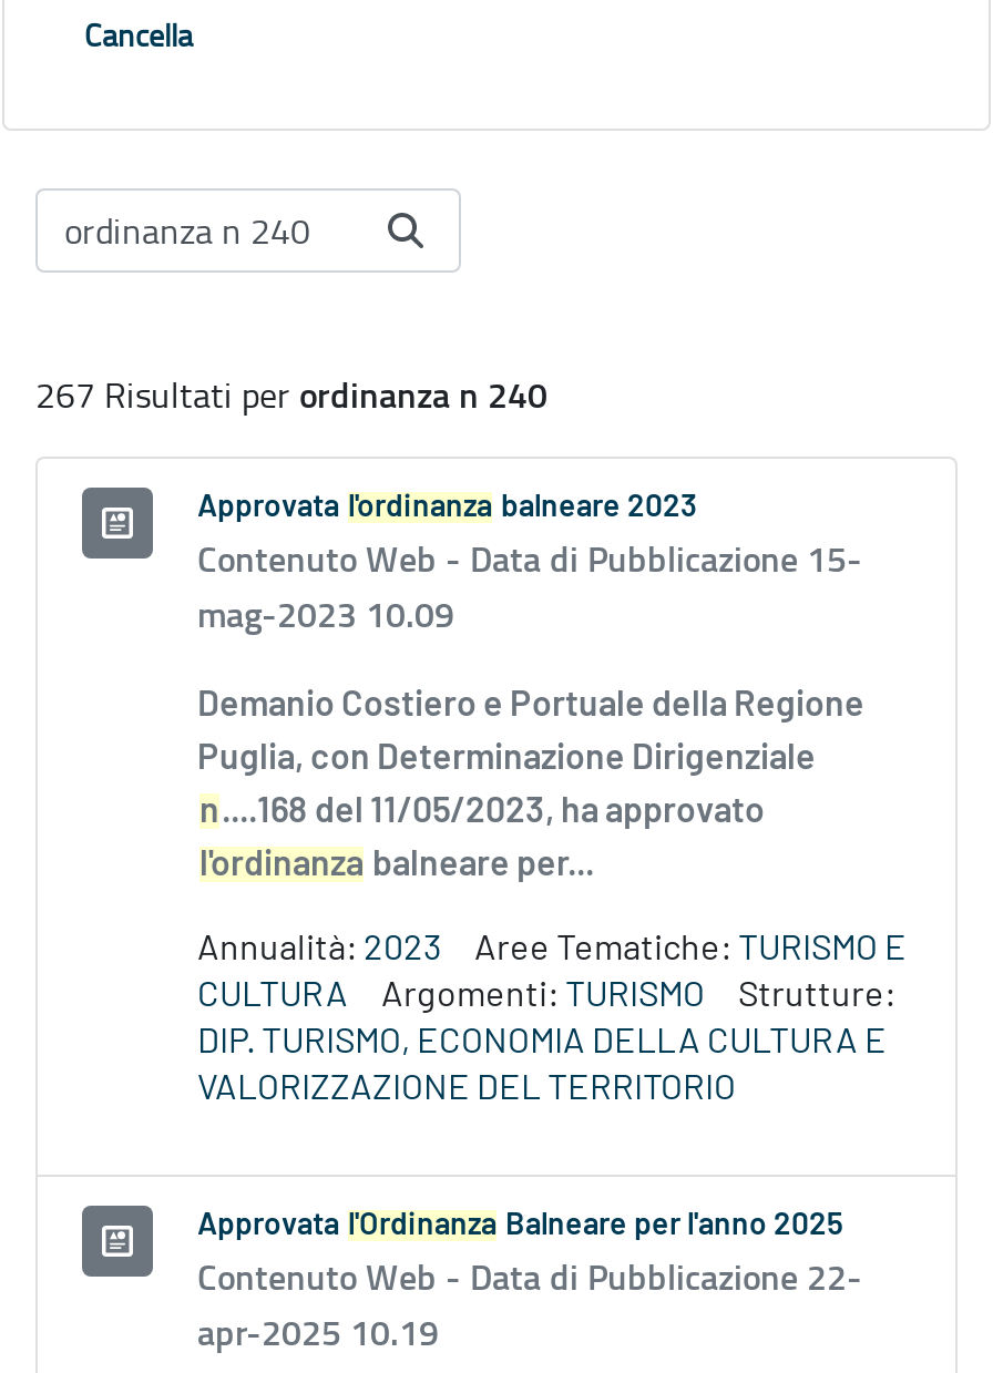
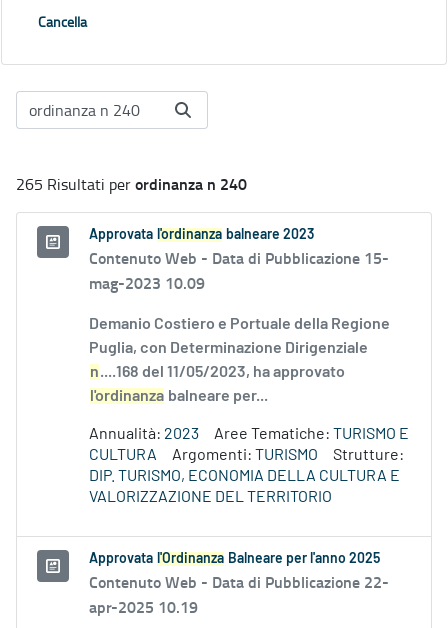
- 267 Risultati per ordinanza n 240
+ 265 Risultati per ordinanza n 240
